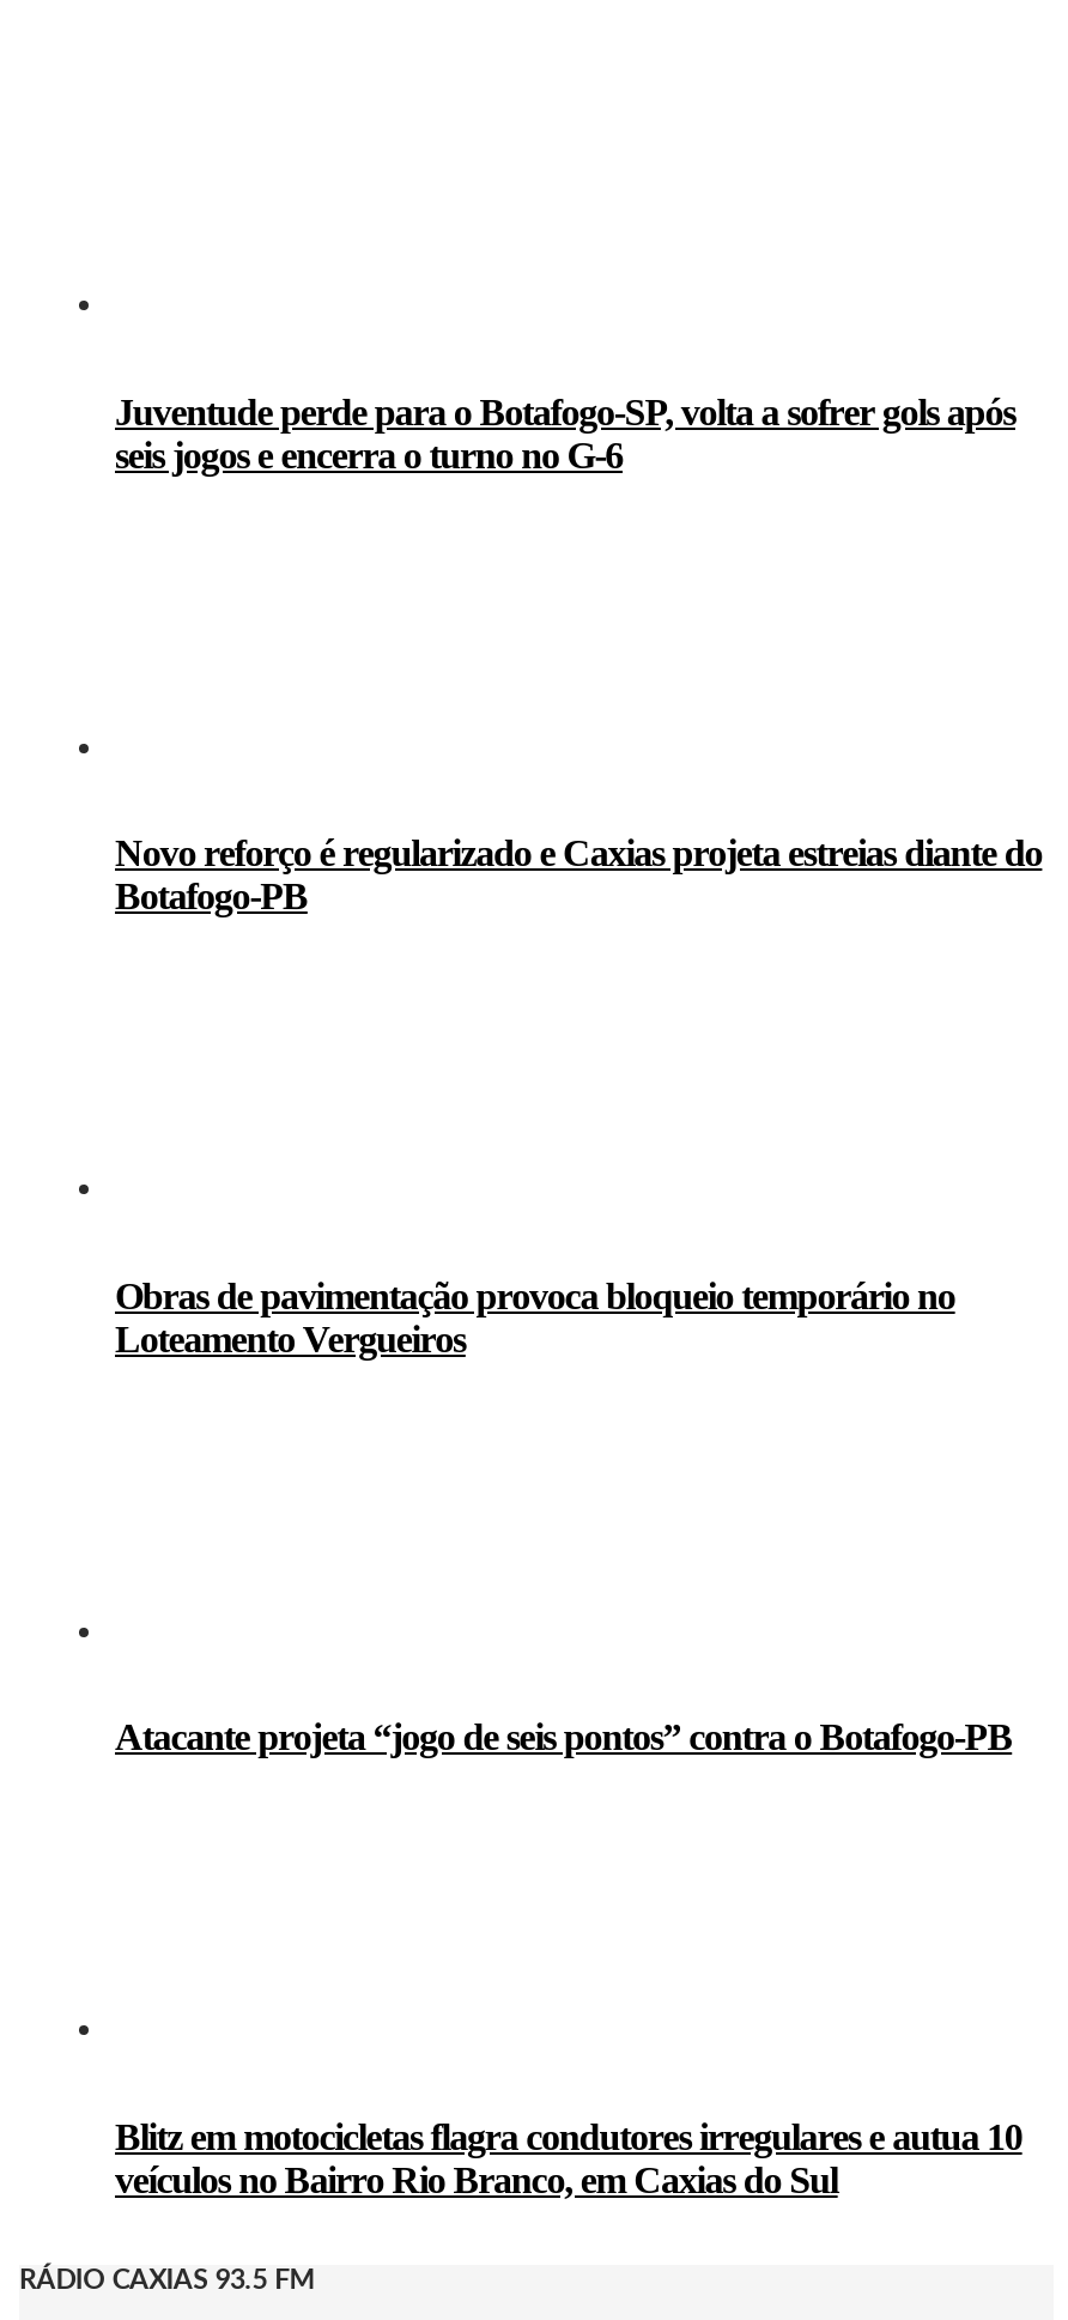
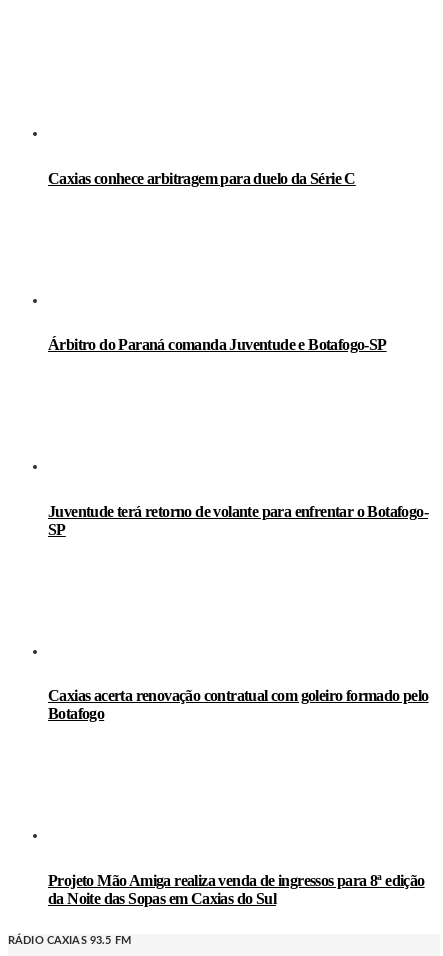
- Juventude perde para o Botafogo-SP, volta a sofrer gols após
- seis jogos e encerra o turno no G-6
+ Caxias conhece arbitragem para duelo da Série C

- Novo reforço é regularizado e Caxias projeta estreias diante do
- Botafogo-PB
+ Árbitro do Paraná comanda Juventude e Botafogo-SP

- Obras de pavimentação provoca bloqueio temporário no
- Loteamento Vergueiros
+ Juventude terá retorno de volante para enfrentar o Botafogo-
+ SP

- Atacante projeta “jogo de seis pontos” contra o Botafogo-PB
+ Caxias acerta renovação contratual com goleiro formado pelo
+ Botafogo

- Blitz em motocicletas flagra condutores irregulares e autua 10
- veículos no Bairro Rio Branco, em Caxias do Sul
+ Projeto Mão Amiga realiza venda de ingressos para 8ª edição
+ da Noite das Sopas em Caxias do Sul
